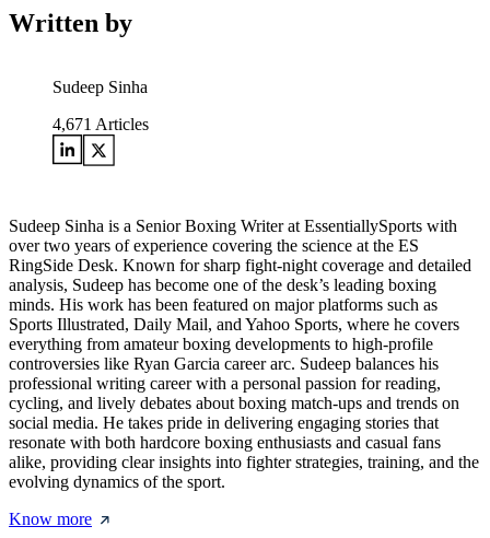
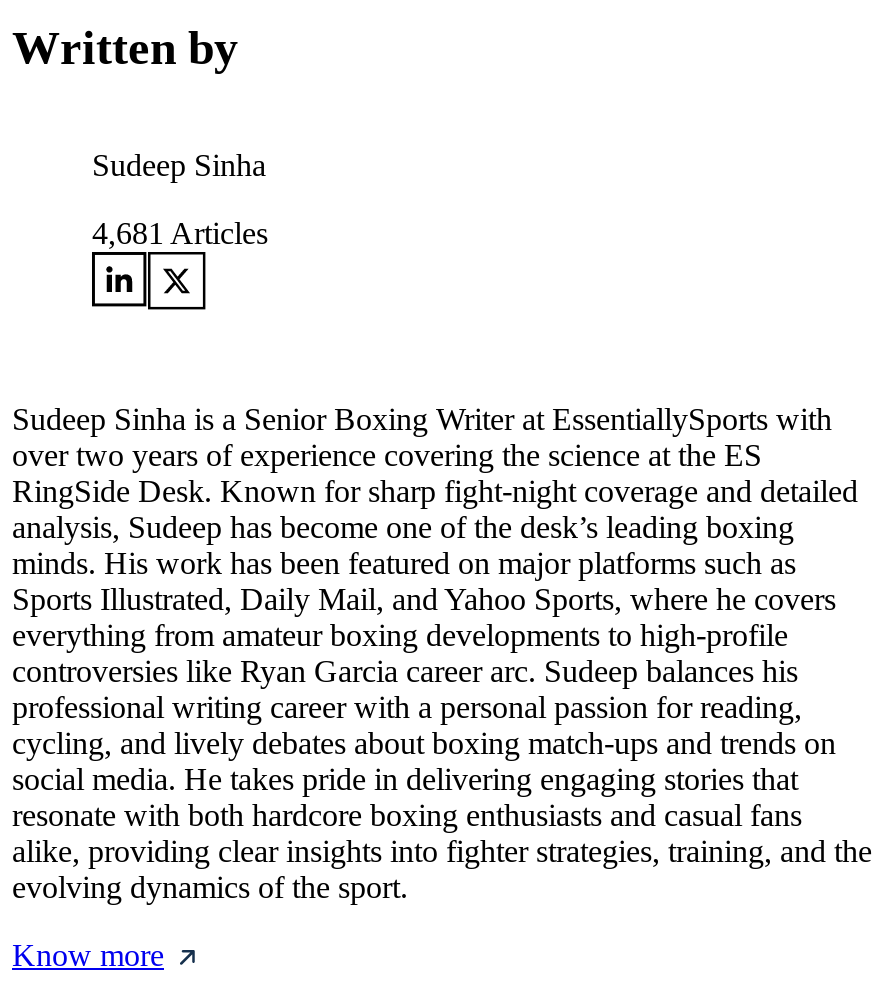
- 4,671 Articles
+ 4,681 Articles
